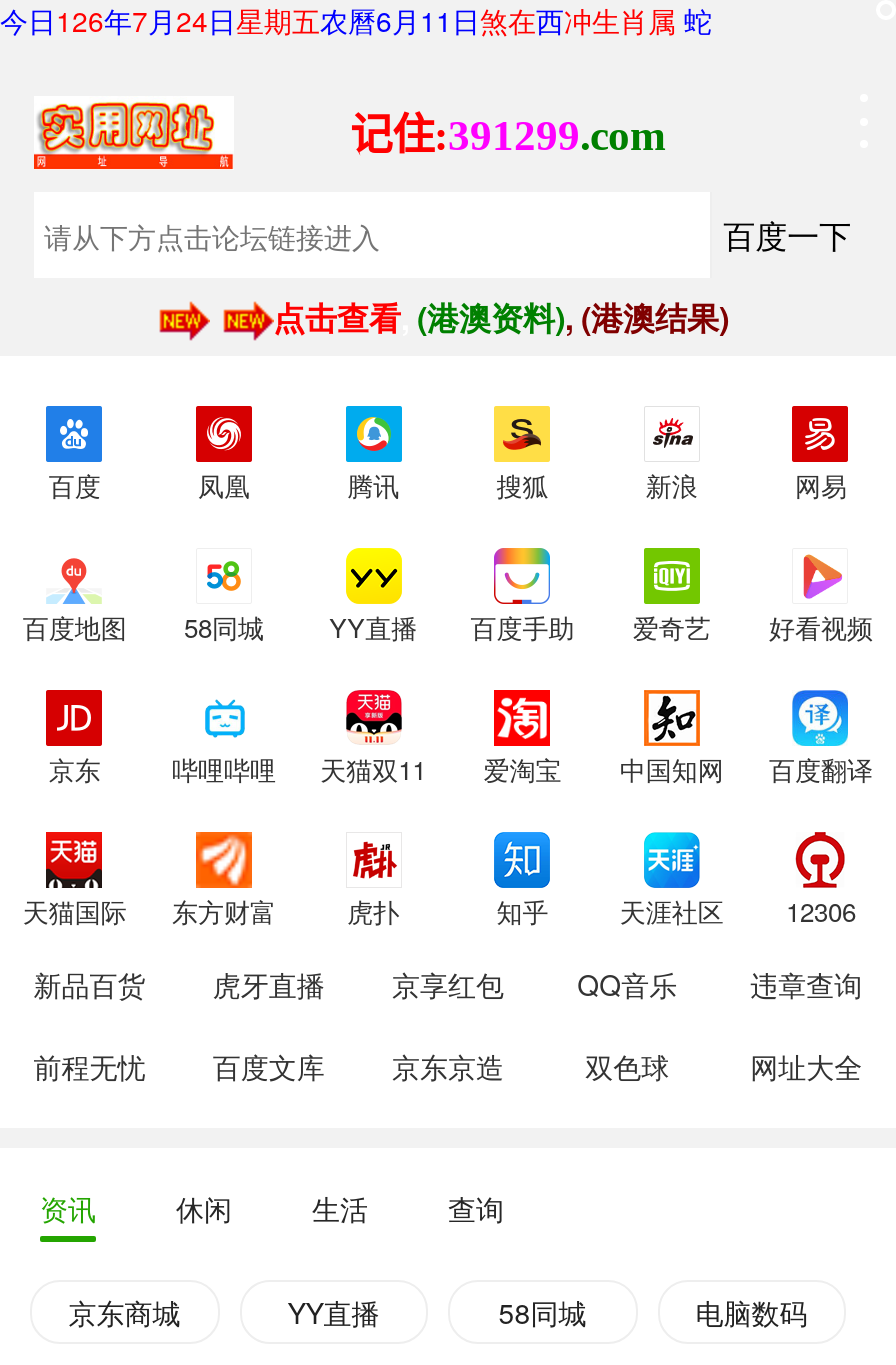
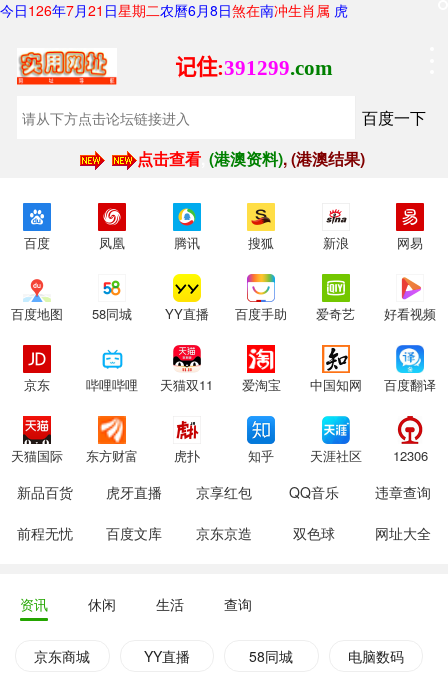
- 今日126年7月24日星期五农曆6月11日煞在西冲生肖属蛇
+ 今日126年7月21日星期二农曆6月8日煞在南冲生肖属虎
